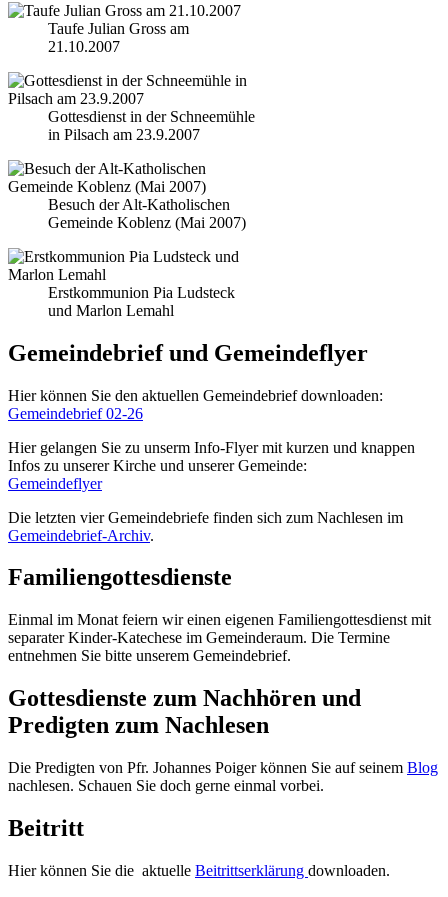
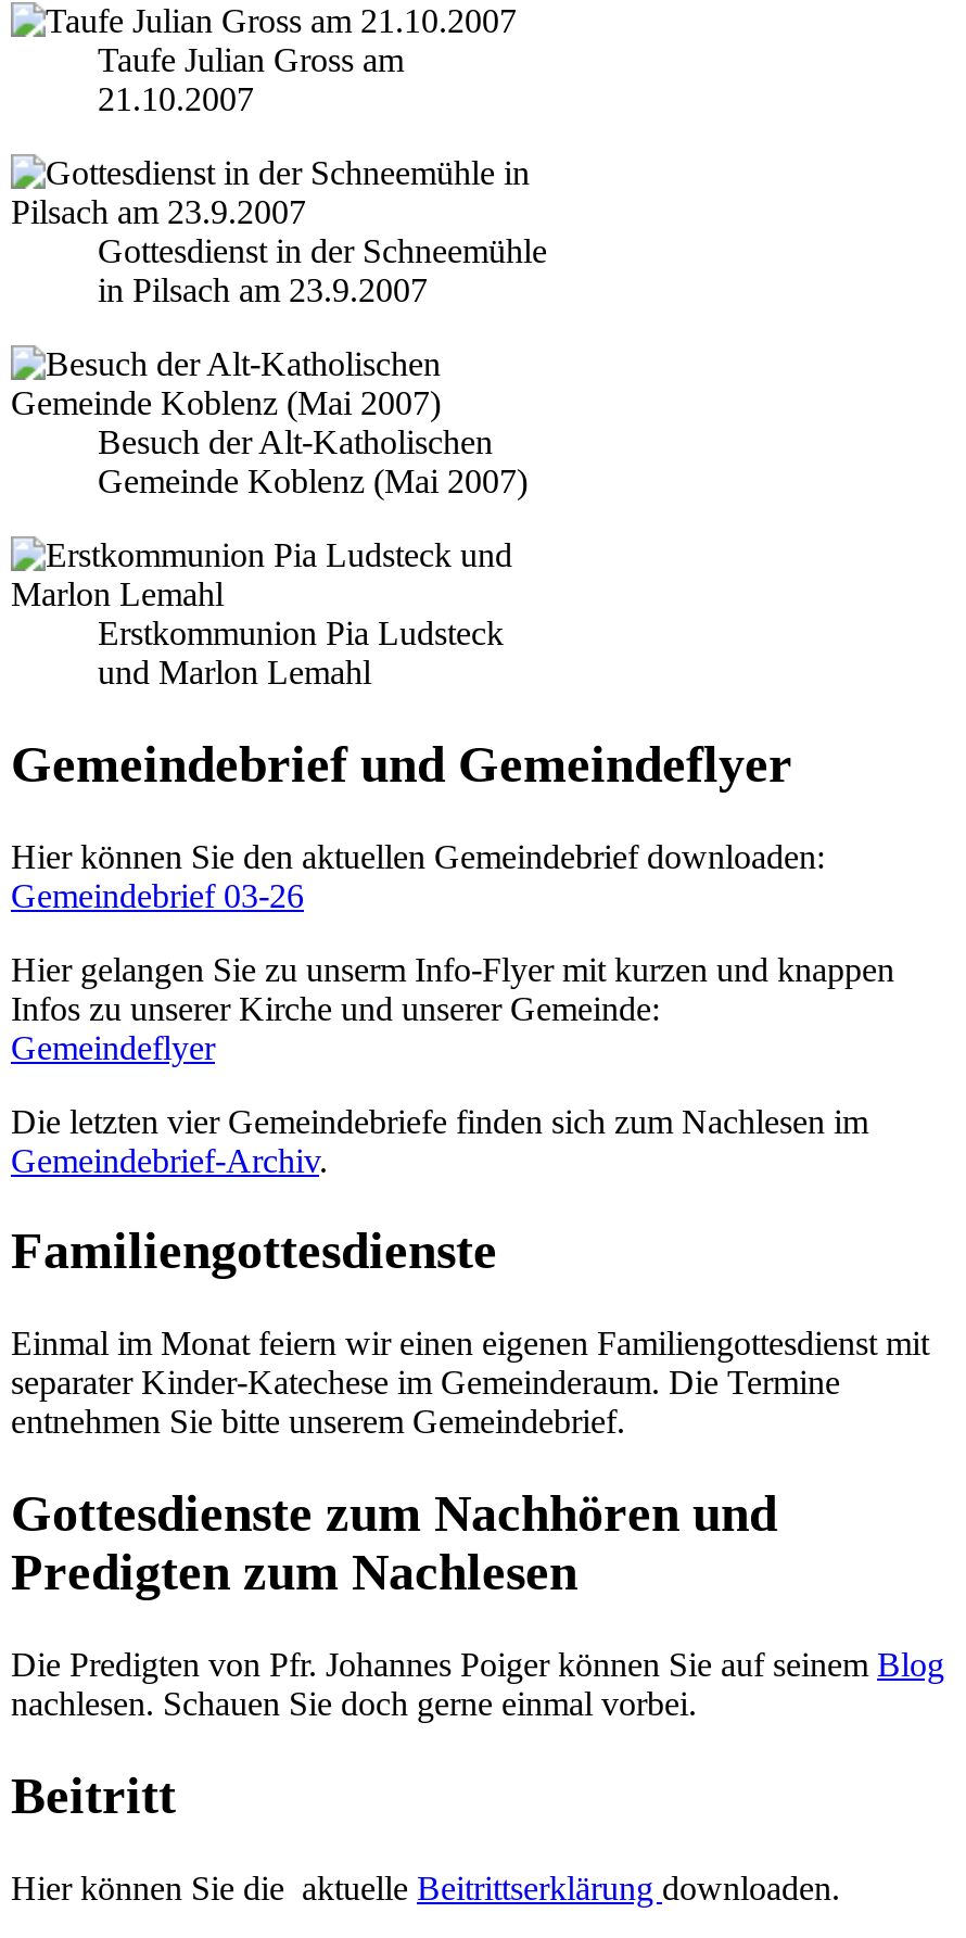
- Gemeindebrief 02-26
+ Gemeindebrief 03-26
